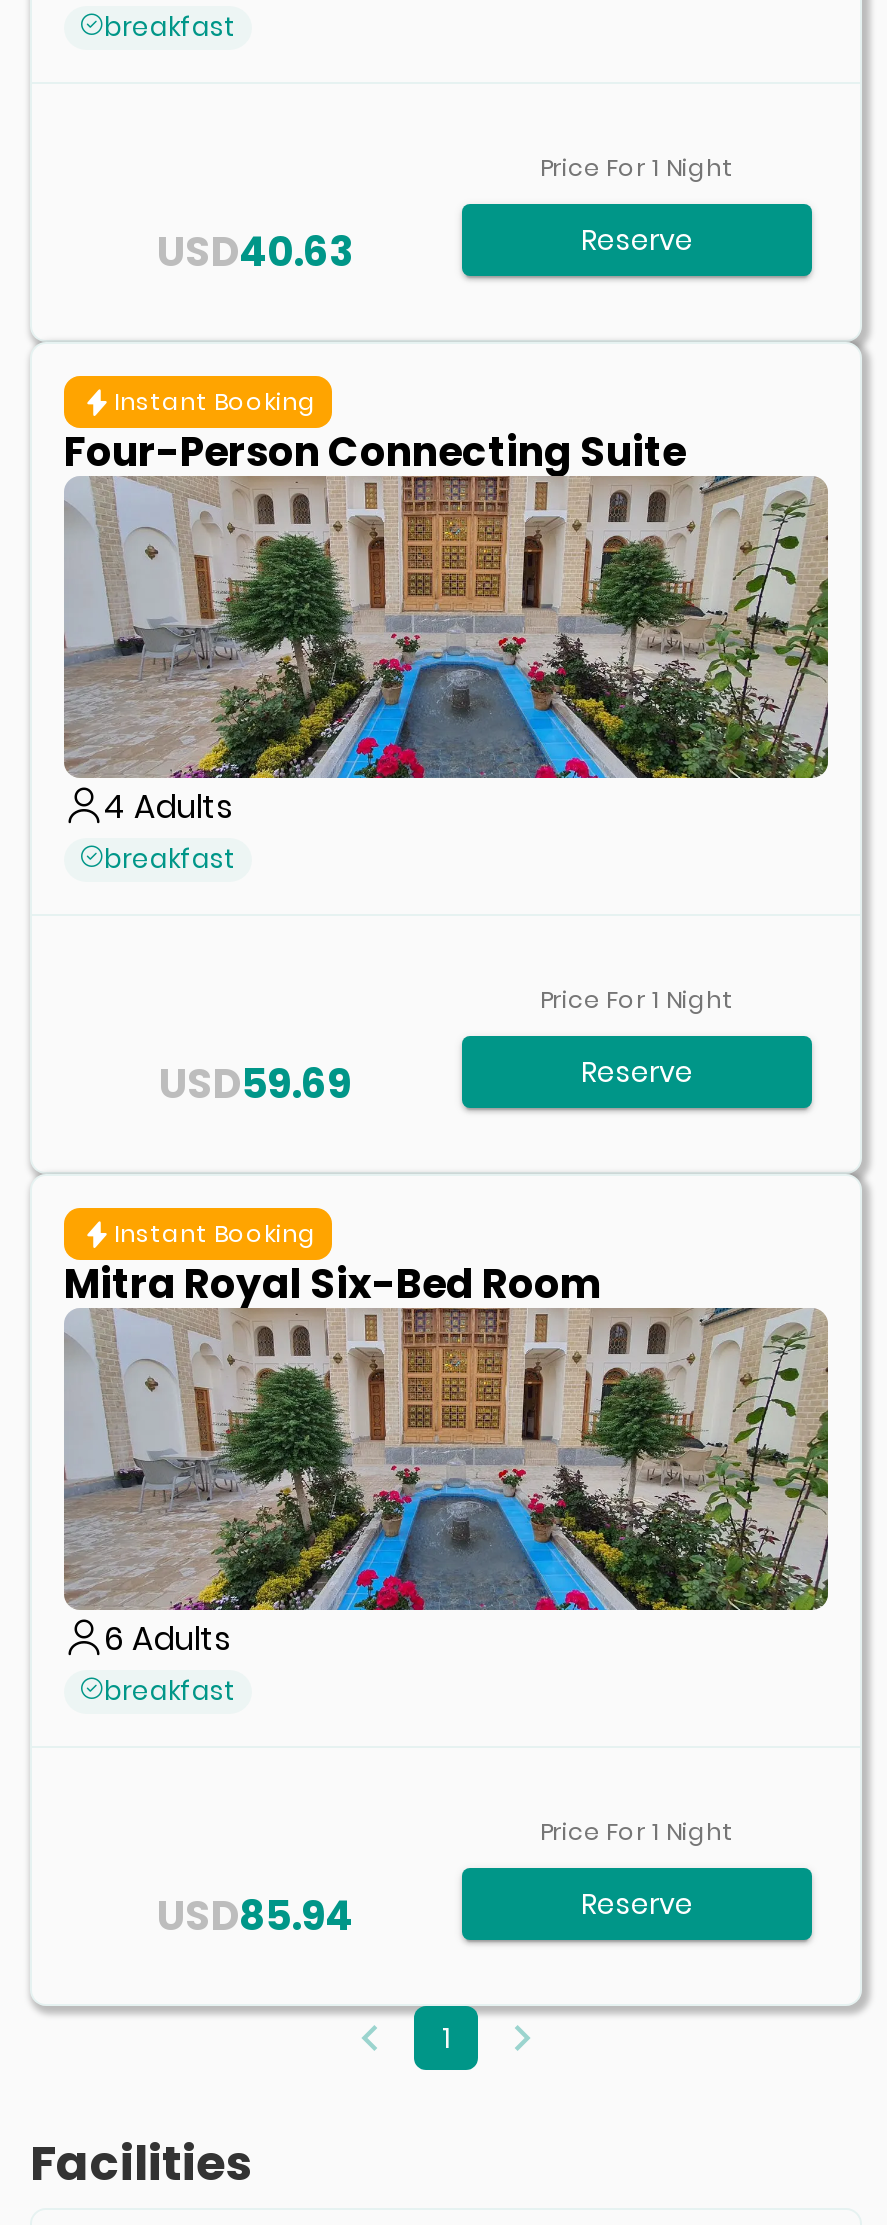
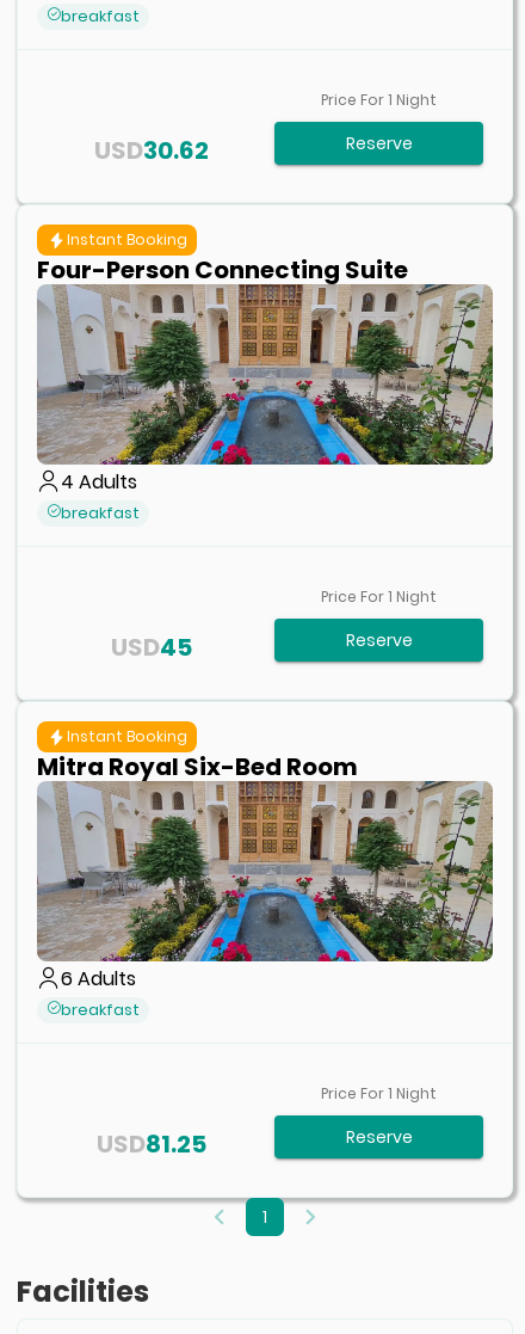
- USD 40.63
+ USD 30.62

- USD 59.69
+ USD 45

- USD 85.94
+ USD 81.25
